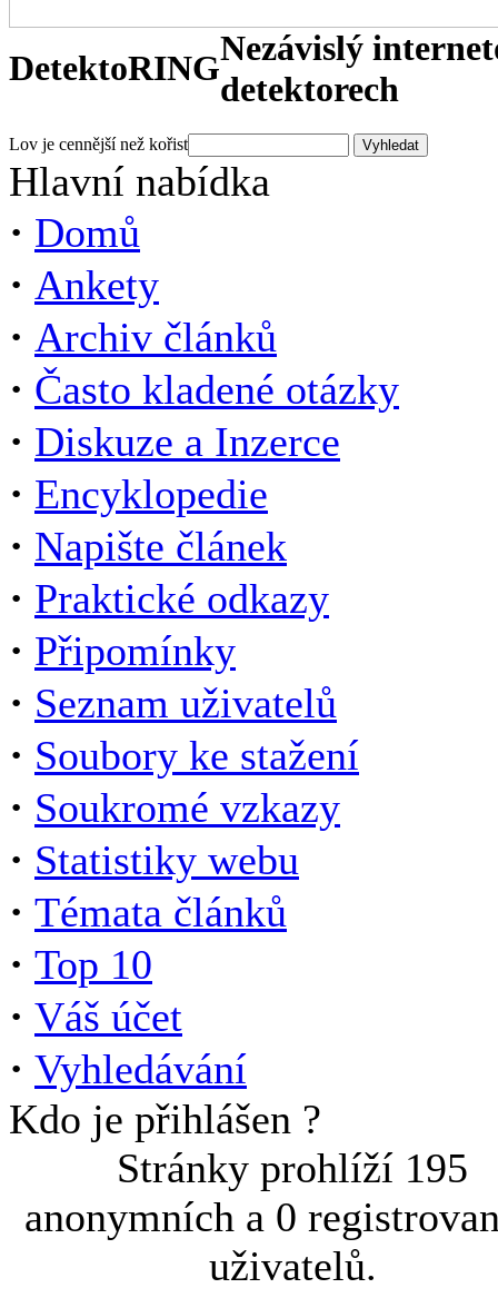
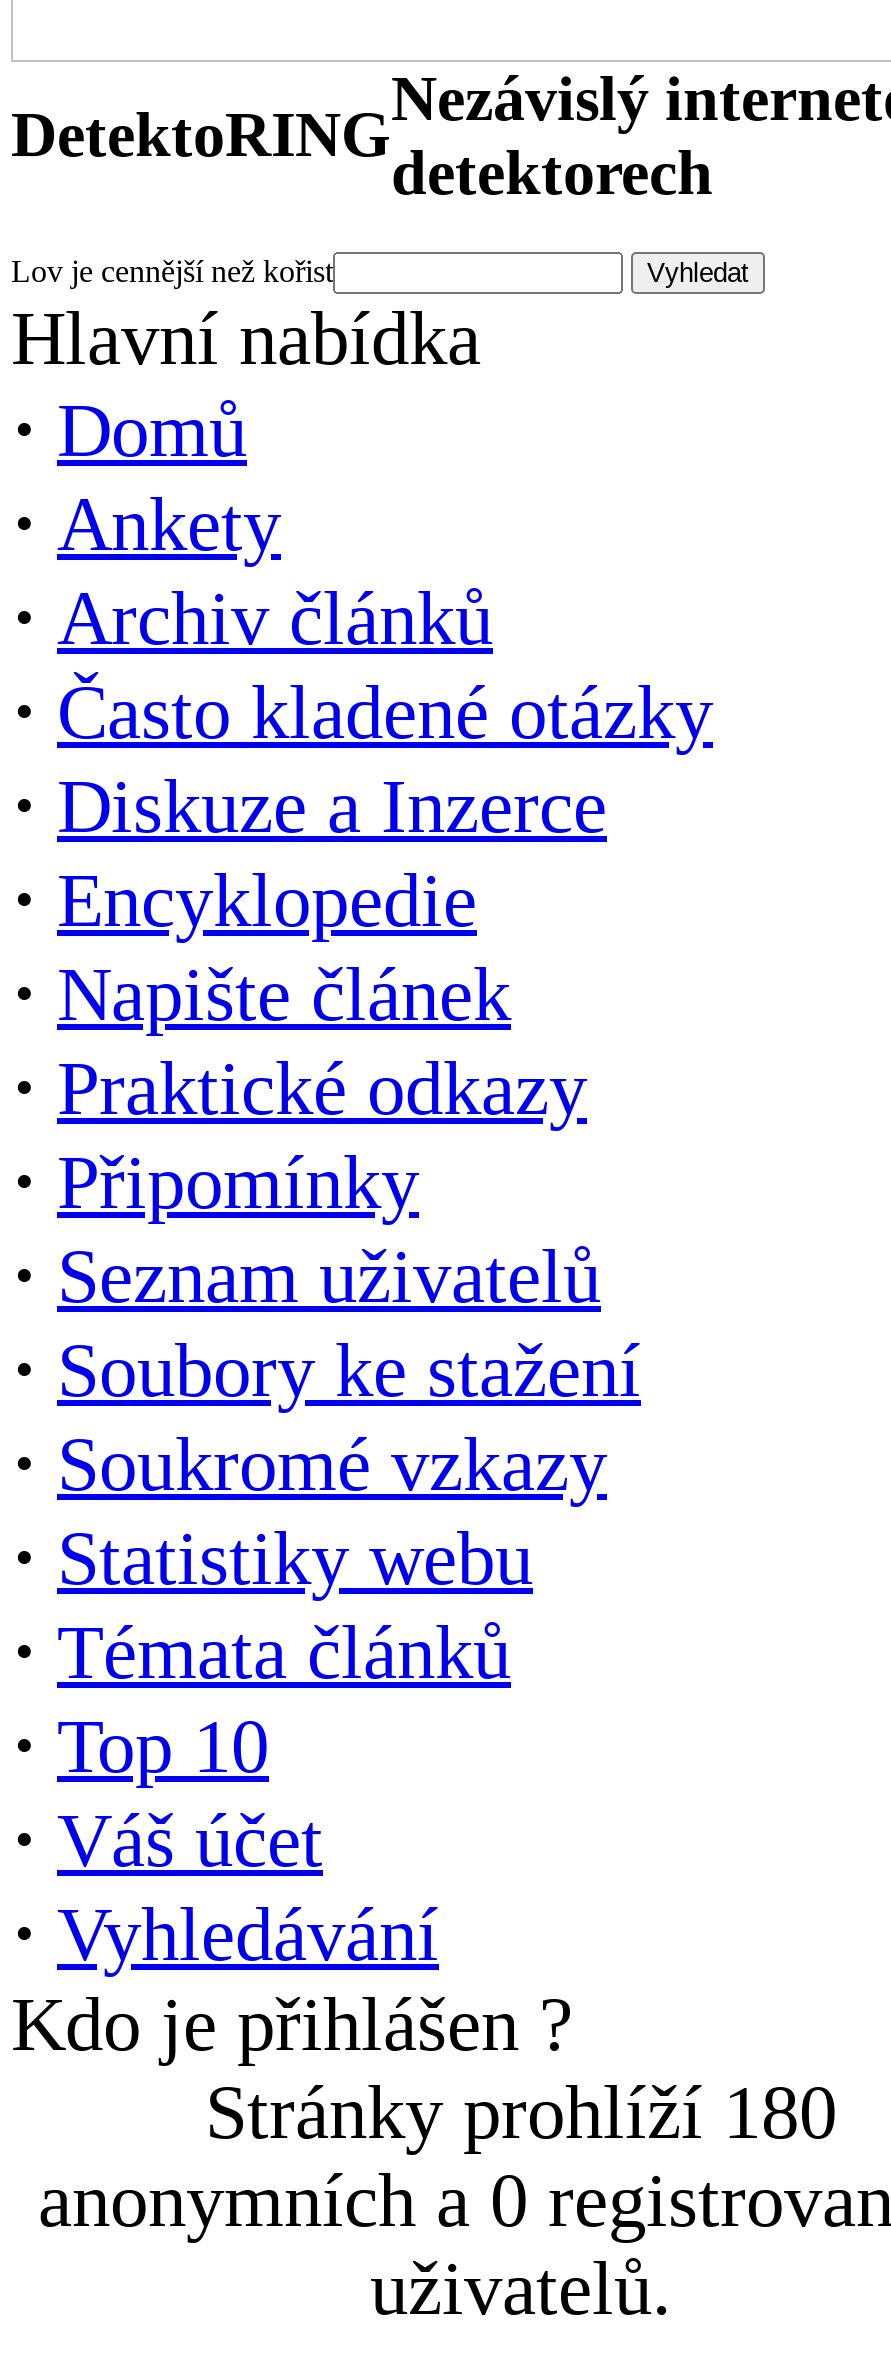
- Stránky prohlíží 195
+ Stránky prohlíží 180
